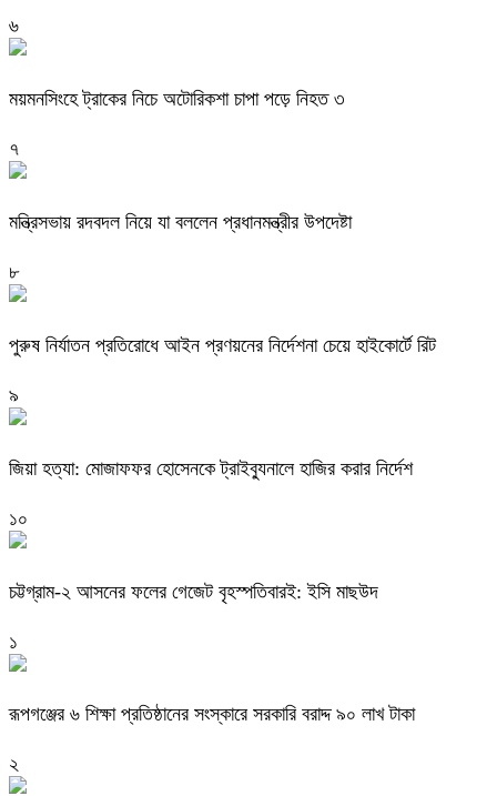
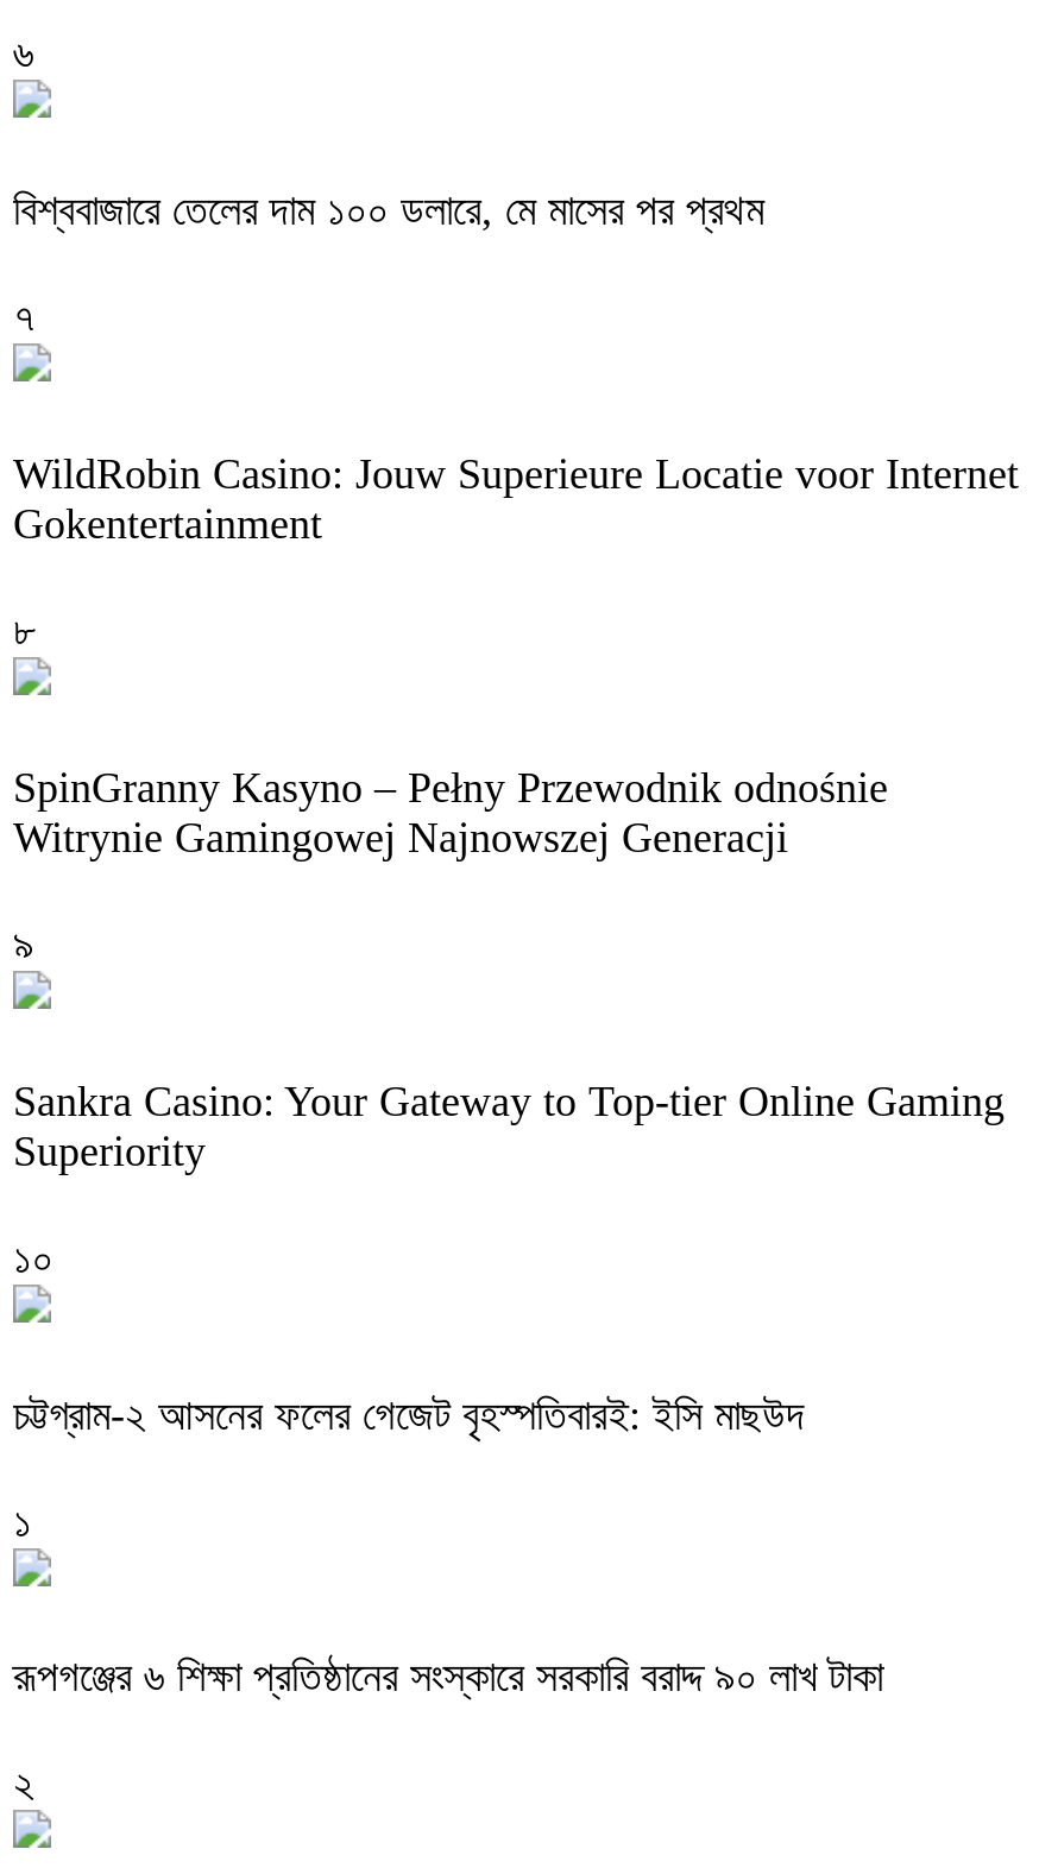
- ময়মনসিংহে ট্রাকের নিচে অটোরিকশা চাপা পড়ে নিহত ৩
+ বিশ্ববাজারে তেলের দাম ১০০ ডলারে, মে মাসের পর প্রথম

- মন্ত্রিসভায় রদবদল নিয়ে যা বললেন প্রধানমন্ত্রীর উপদেষ্টা
+ WildRobin Casino: Jouw Superieure Locatie voor Internet
+ Gokentertainment

- পুরুষ নির্যাতন প্রতিরোধে আইন প্রণয়নের নির্দেশনা চেয়ে হাইকোর্টে রিট
+ SpinGranny Kasyno – Pełny Przewodnik odnośnie
+ Witrynie Gamingowej Najnowszej Generacji

- জিয়া হত্যা: মোজাফফর হোসেনকে ট্রাইব্যুনালে হাজির করার নির্দেশ
+ Sankra Casino: Your Gateway to Top-tier Online Gaming
+ Superiority
